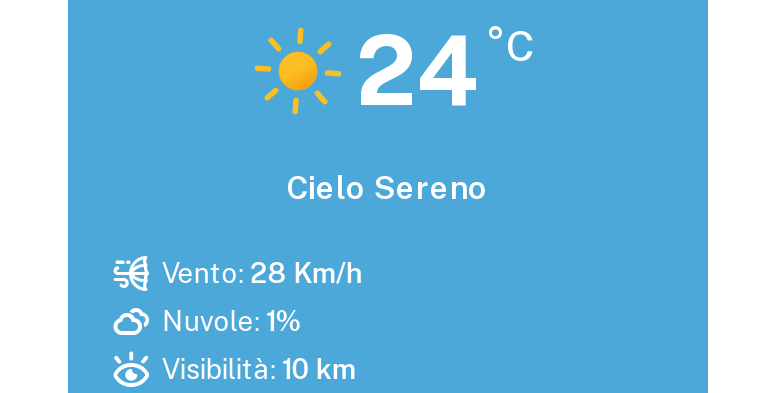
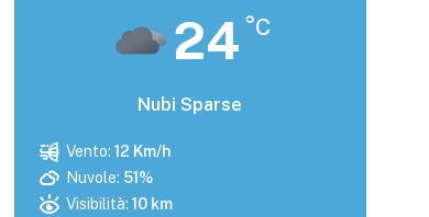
- [image]
- Cielo Sereno
+ [image]
+ Nubi Sparse

- Vento: 28 Km/h
+ Vento: 12 Km/h

- Nuvole: 1%
+ Nuvole: 51%
